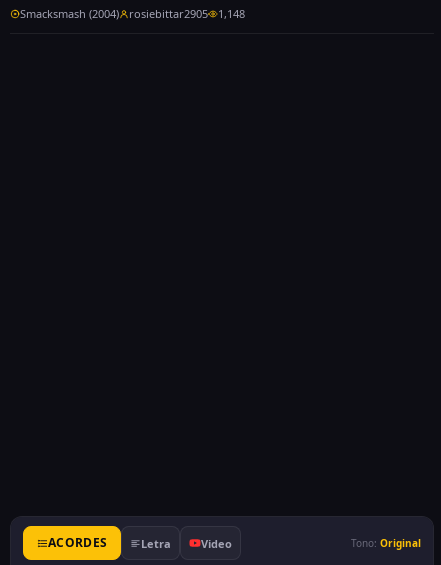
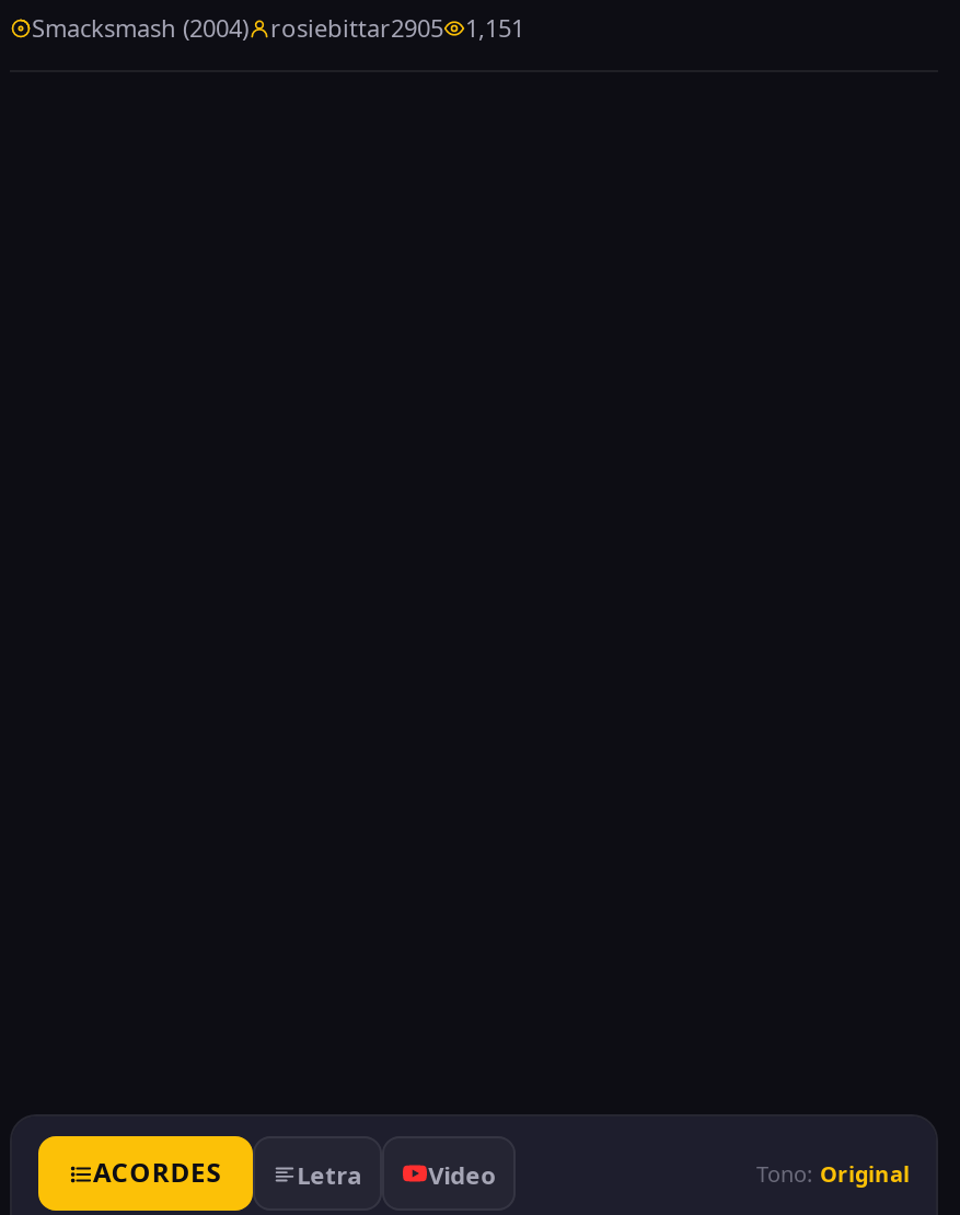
- Smacksmash (2004) rosiebittar2905 1,148
+ Smacksmash (2004) rosiebittar2905 1,151
